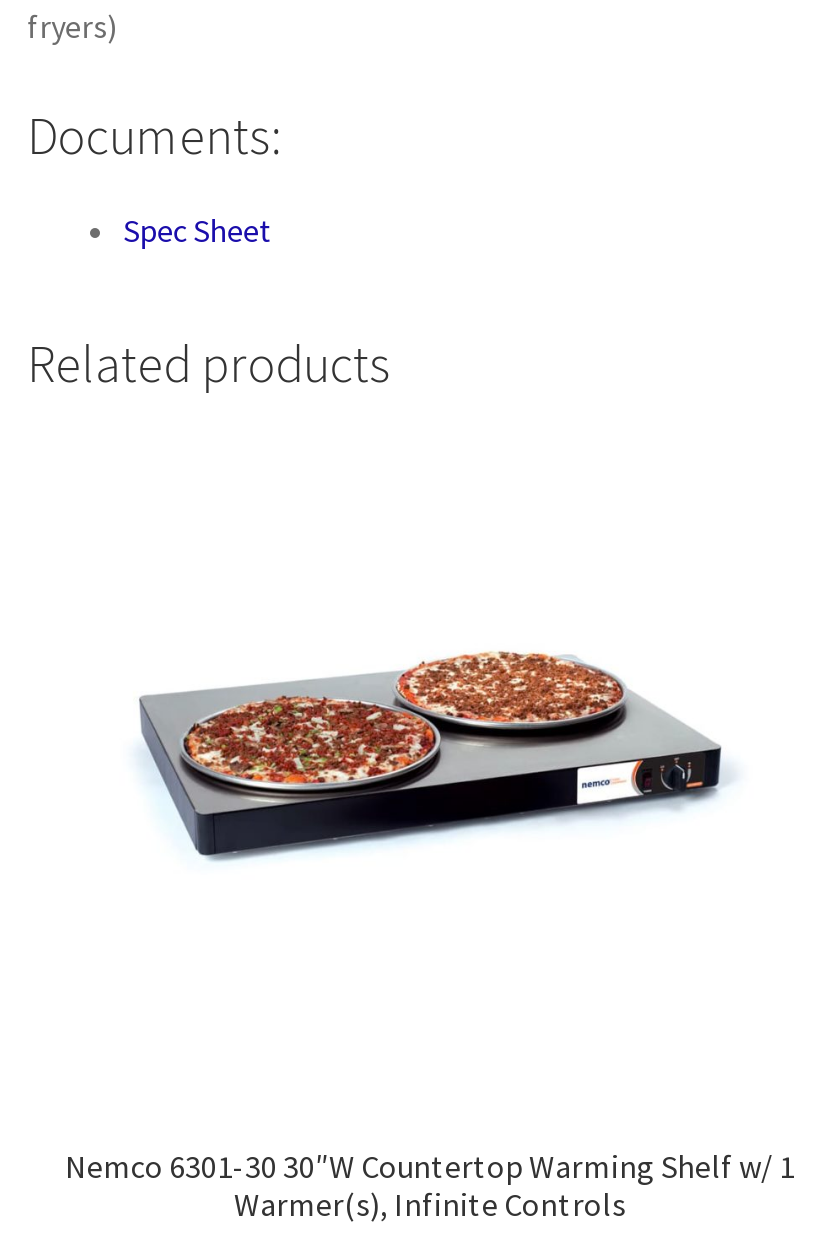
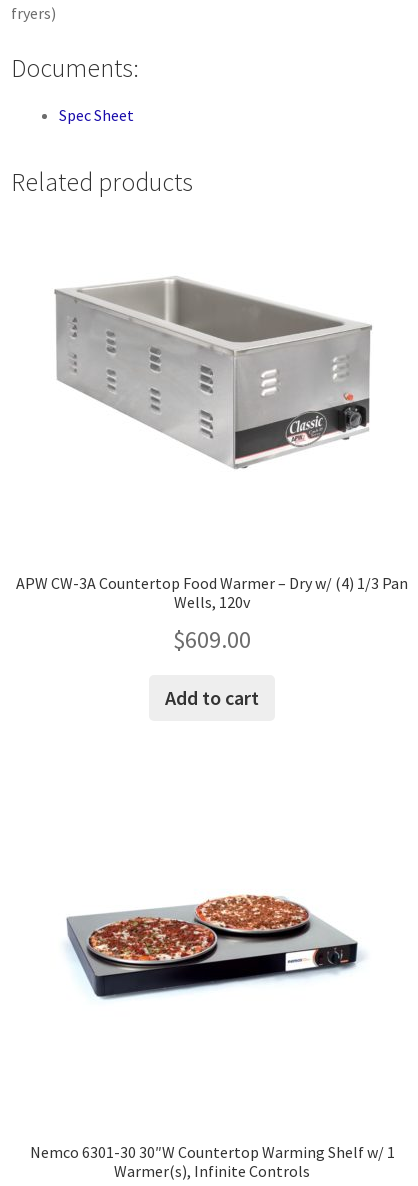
+ APW CW-3A Countertop Food Warmer – Dry w/ (4) 1/3 Pan
+ Wells, 120v
+ $609.00
+ Add to cart

+ [image]
